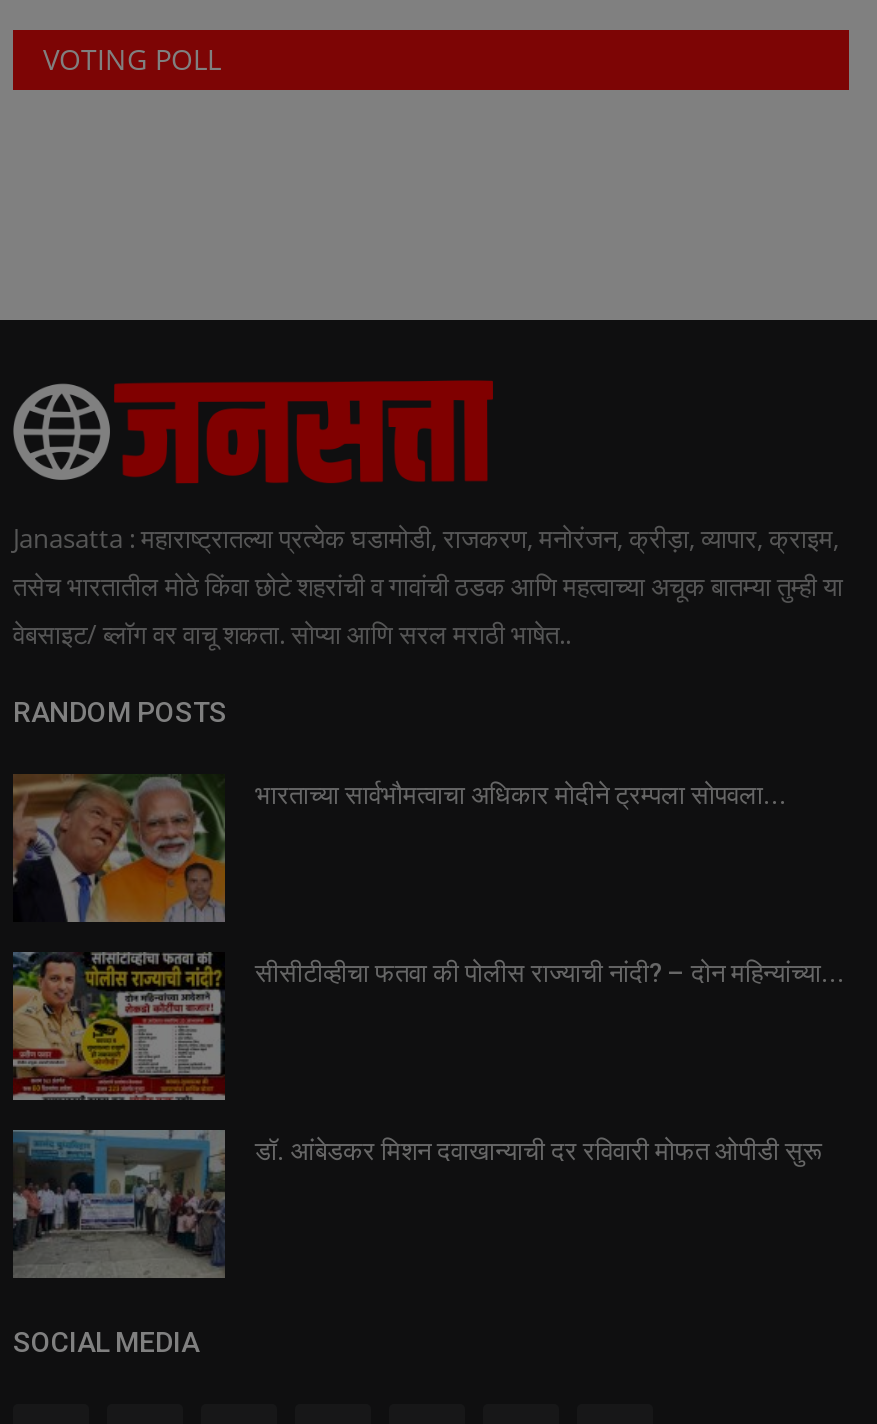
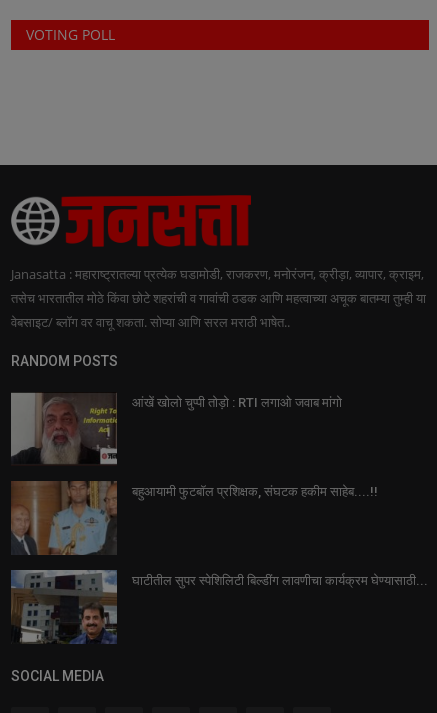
- [image]
- भारताच्या सार्वभौमत्वाचा अधिकार मोदीने ट्रम्पला सोपवला...
+ [image]
+ आंखें खोलो चुप्पी तोड़ो : RTI लगाओ जवाब मांगो

- [image]
- सीसीटीव्हीचा फतवा की पोलीस राज्याची नांदी? – दोन महिन्यांच्या...
+ [image]
+ बहुआयामी फुटबॉल प्रशिक्षक, संघटक हकीम साहेब....!!

- [image]
- डॉ. आंबेडकर मिशन दवाखान्याची दर रविवारी मोफत ओपीडी सुरू
+ [image]
+ घाटीतील सुपर स्पेशिलिटी बिल्डींग लावणीचा कार्यक्रम घेण्यासाठी...
